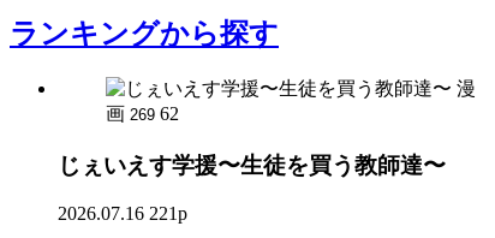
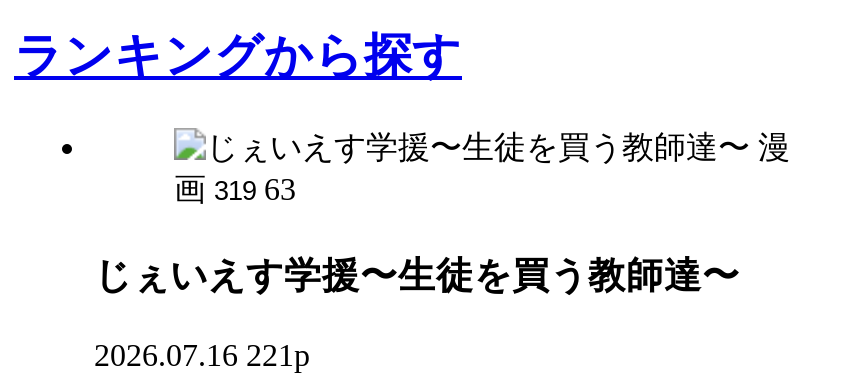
- 画 269 62
+ 画 319 63
